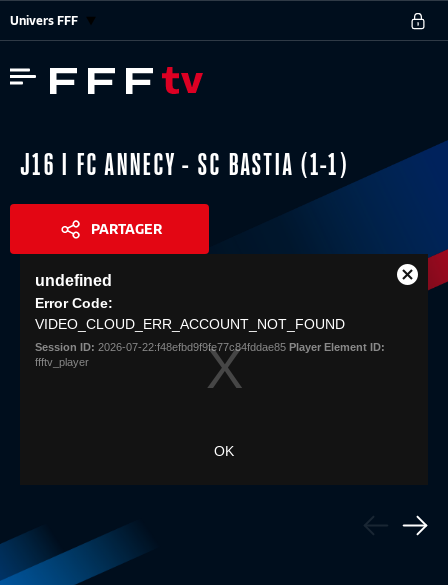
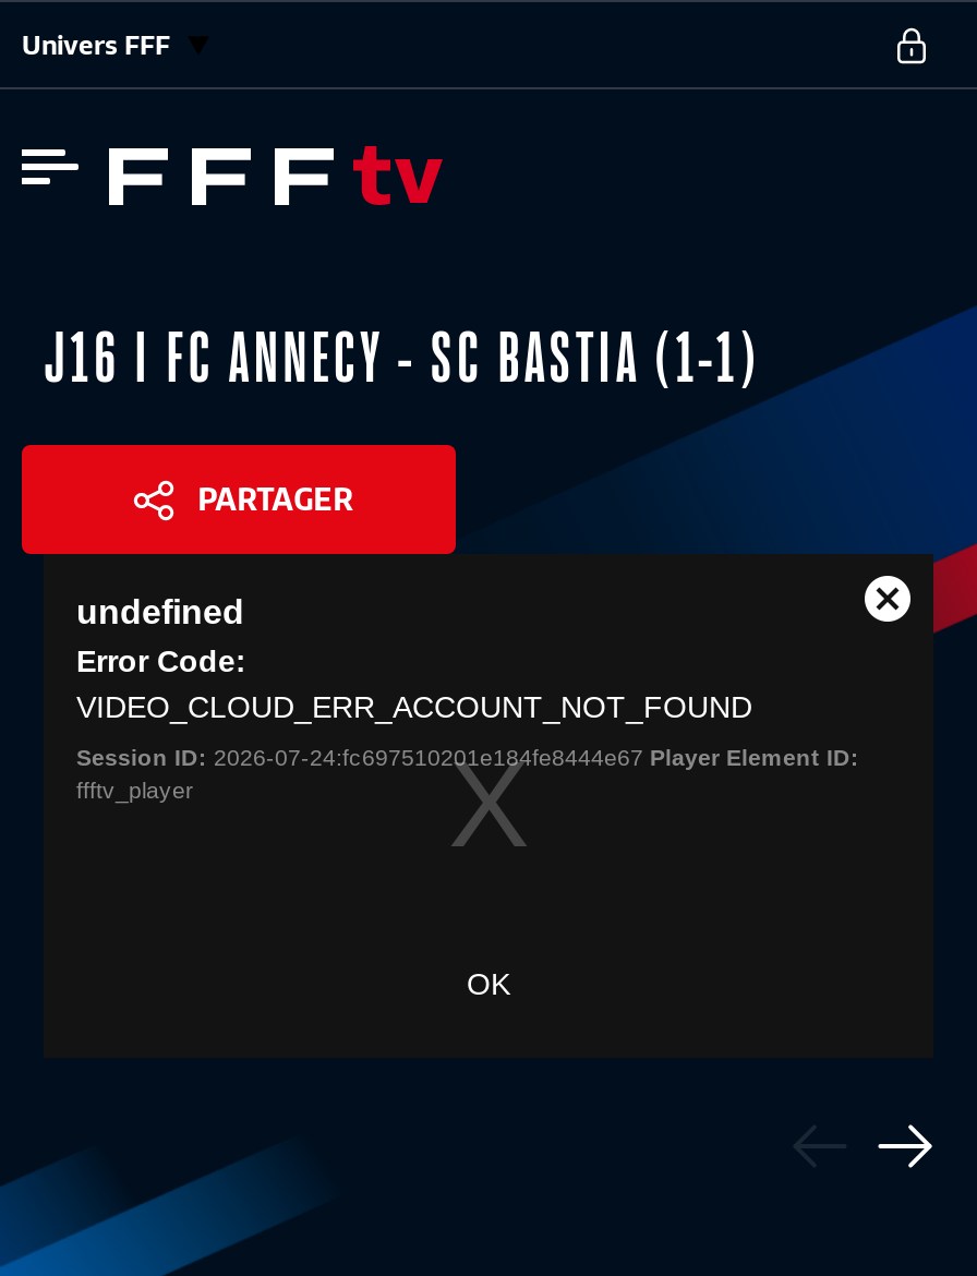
- Session ID: 2026-07-22:f48efbd9f9fe77c84fddae85 Player Element ID:
+ Session ID: 2026-07-24:fc697510201e184fe8444e67 Player Element ID:
